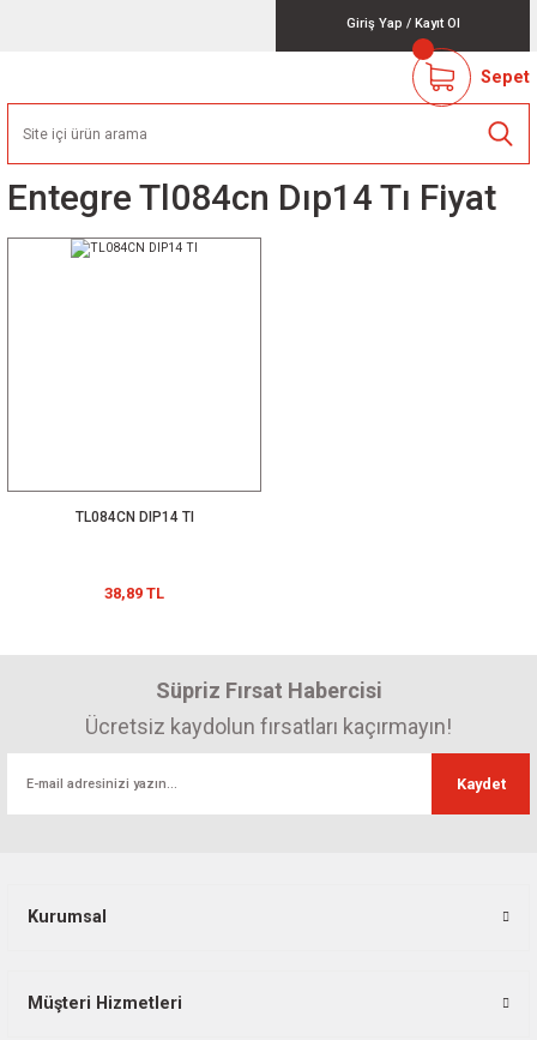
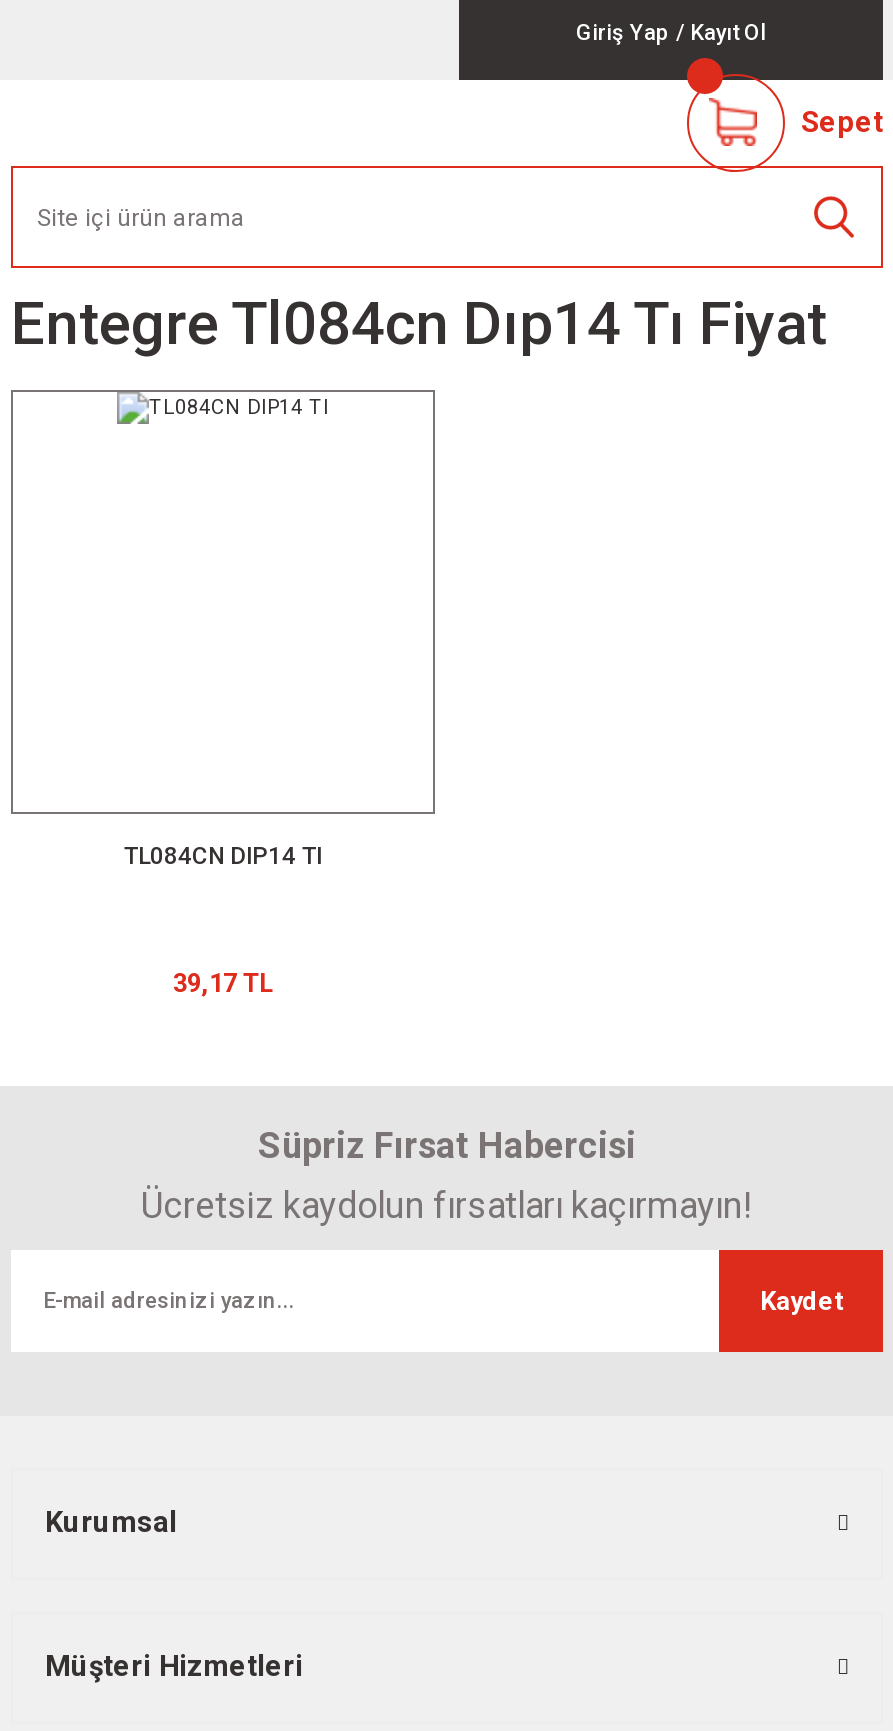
- 38,89 TL
+ 39,17 TL
